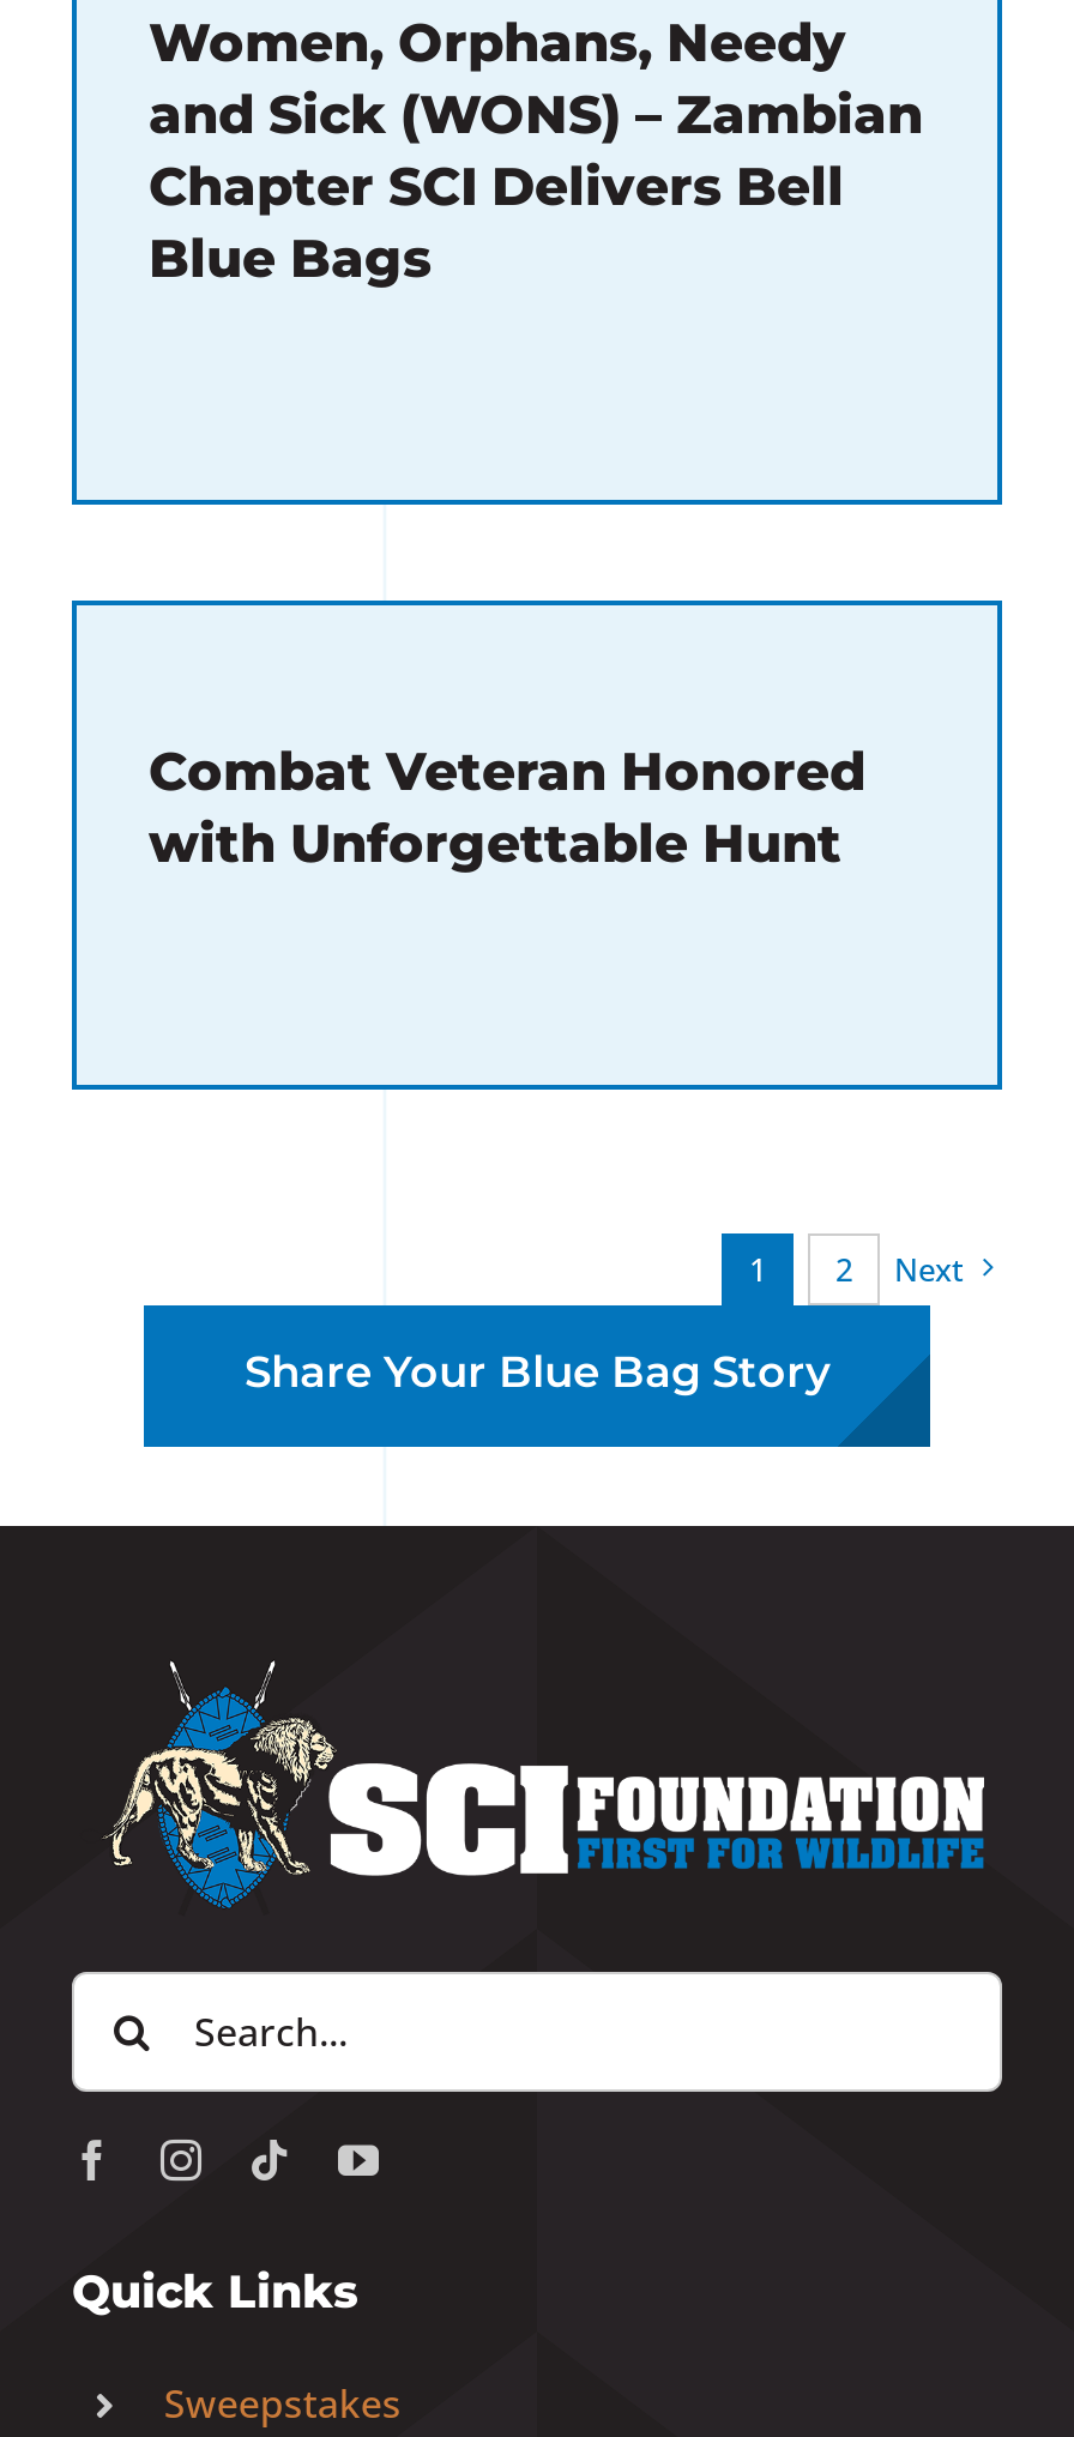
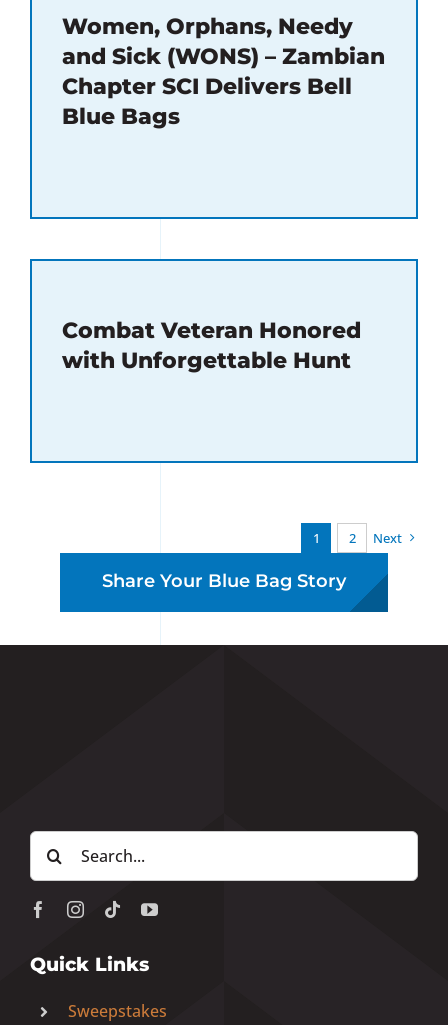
- [image]
